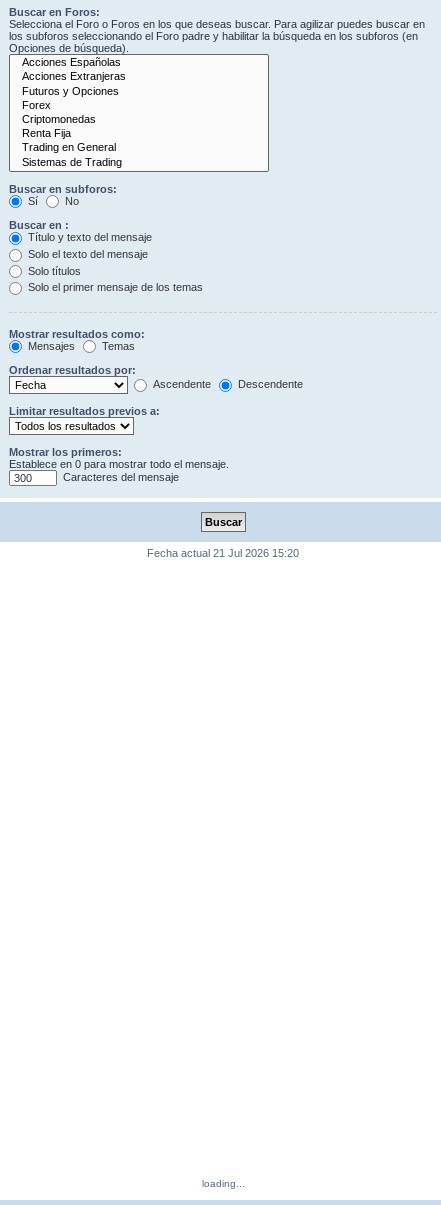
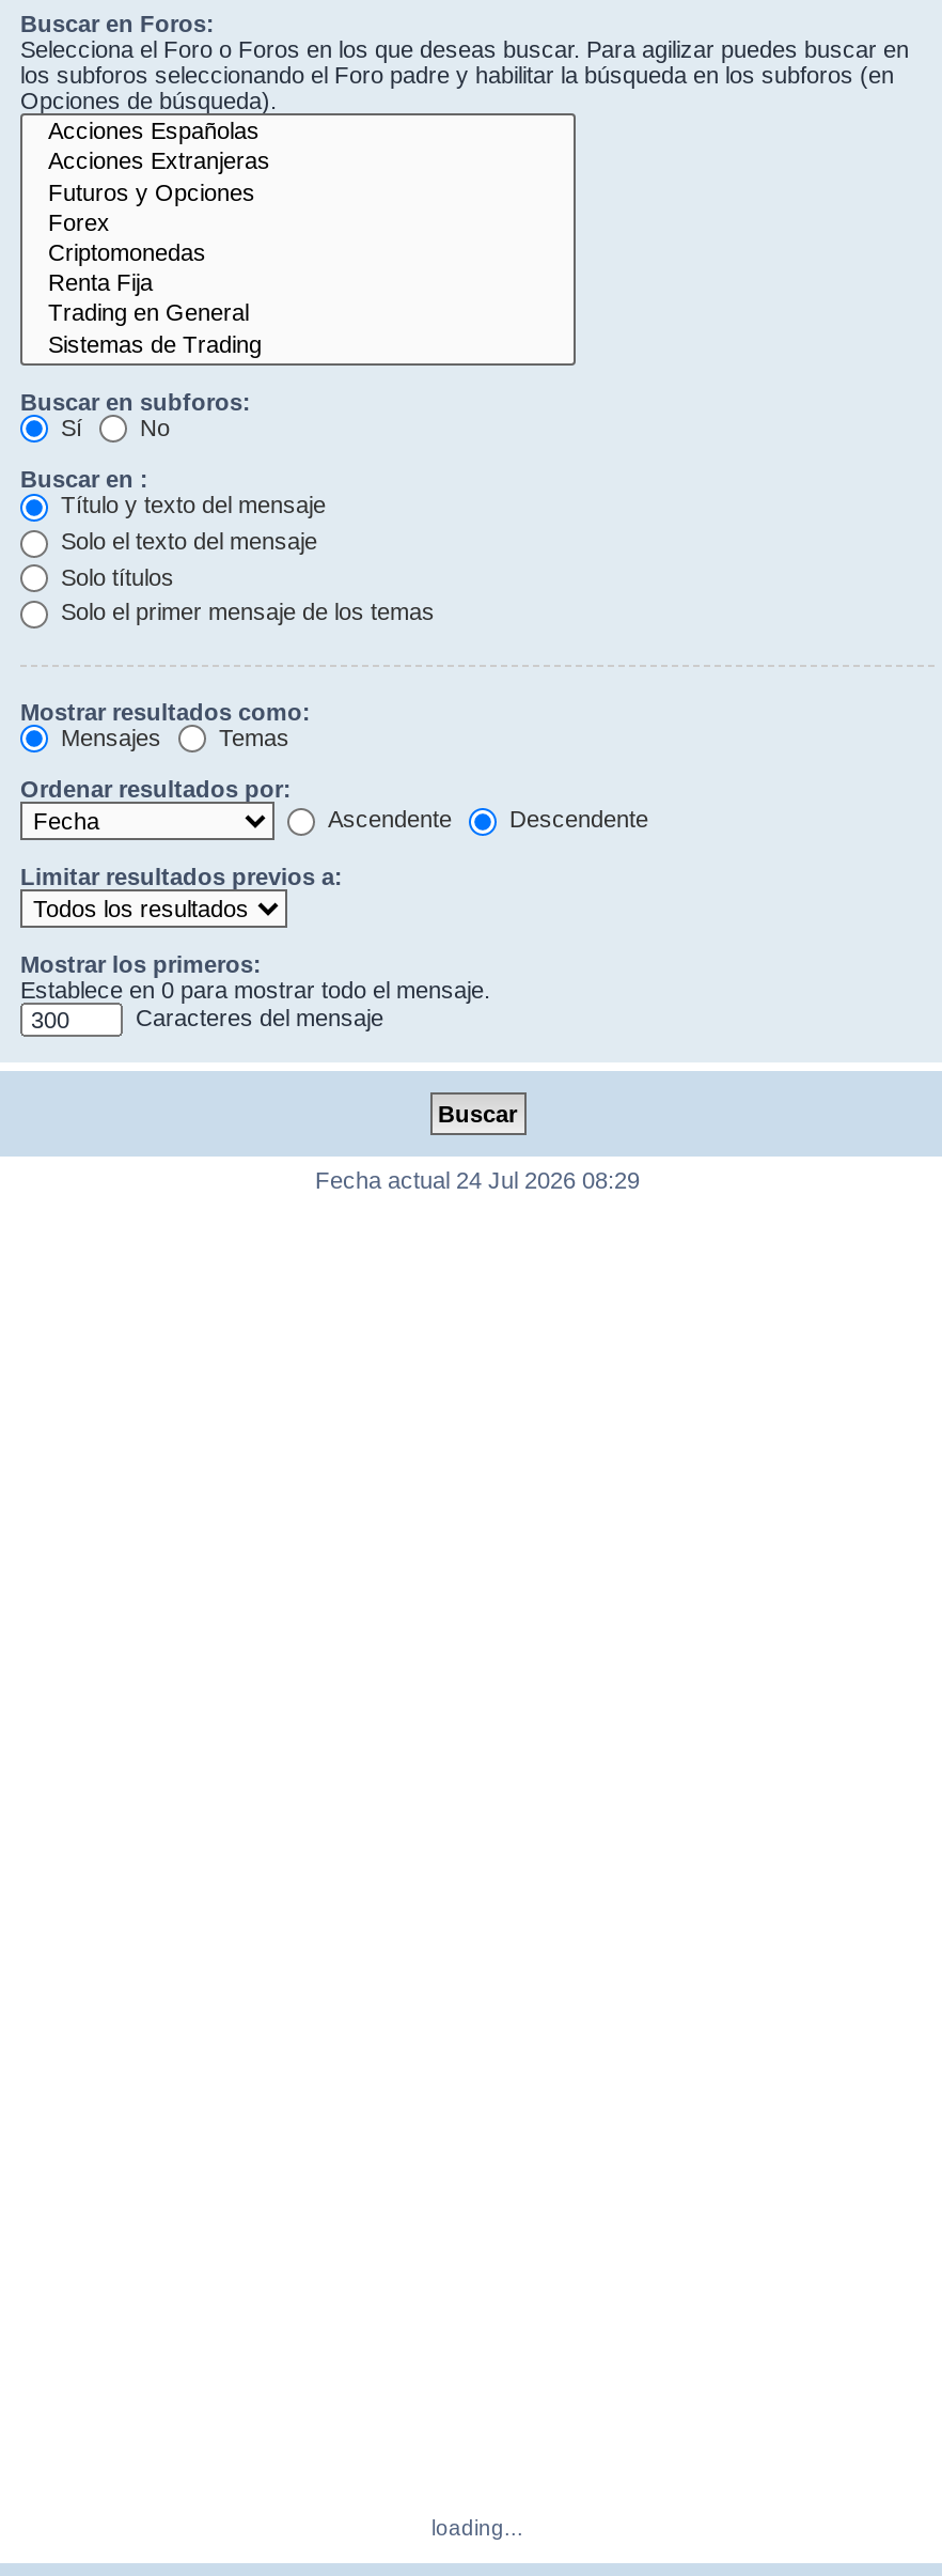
- Fecha actual 21 Jul 2026 15:20
+ Fecha actual 24 Jul 2026 08:29
